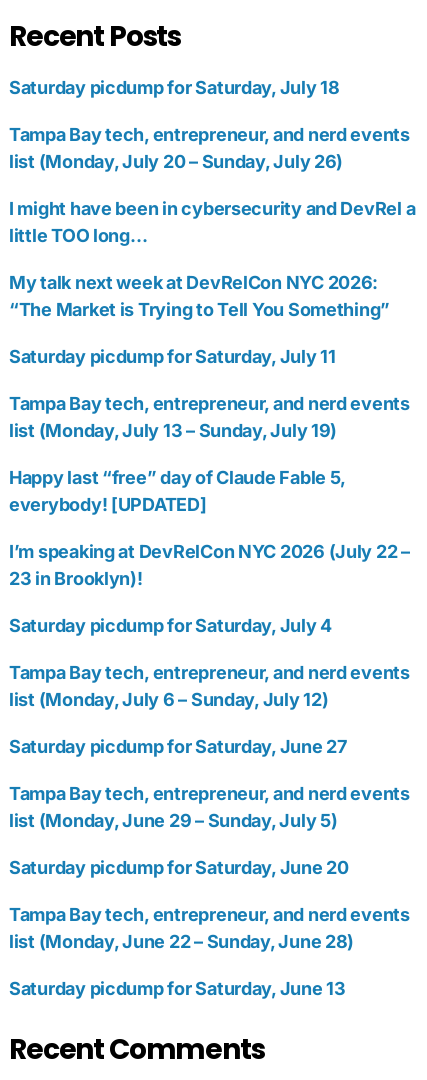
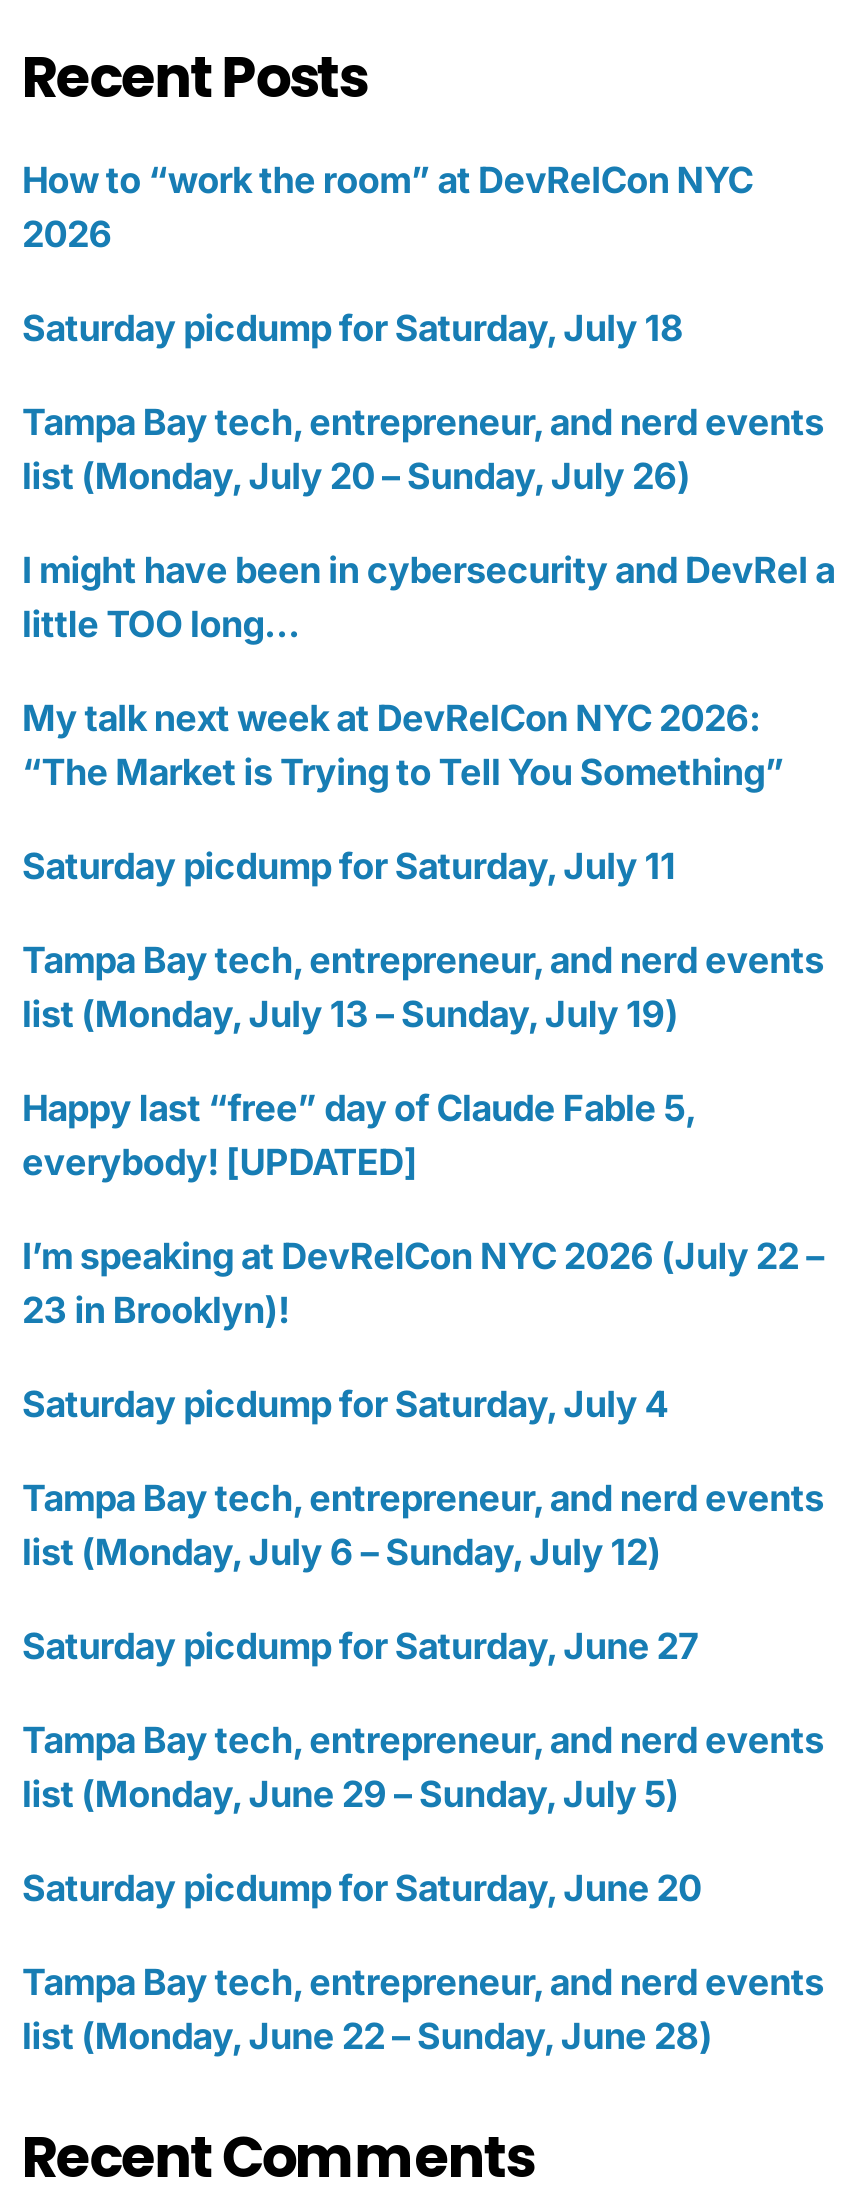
+ How to “work the room” at DevRelCon NYC
+ 2026

moved down: Saturday picdump for Saturday, July 18 | Tampa Bay tech, entrepreneur, and nerd events | list (Monday, July 20 – Sunday, July 26) | ... | Tampa Bay tech, entrepreneur, and nerd events | list (Monday, June 22 – Sunday, June 28)

- Saturday picdump for Saturday, June 13
